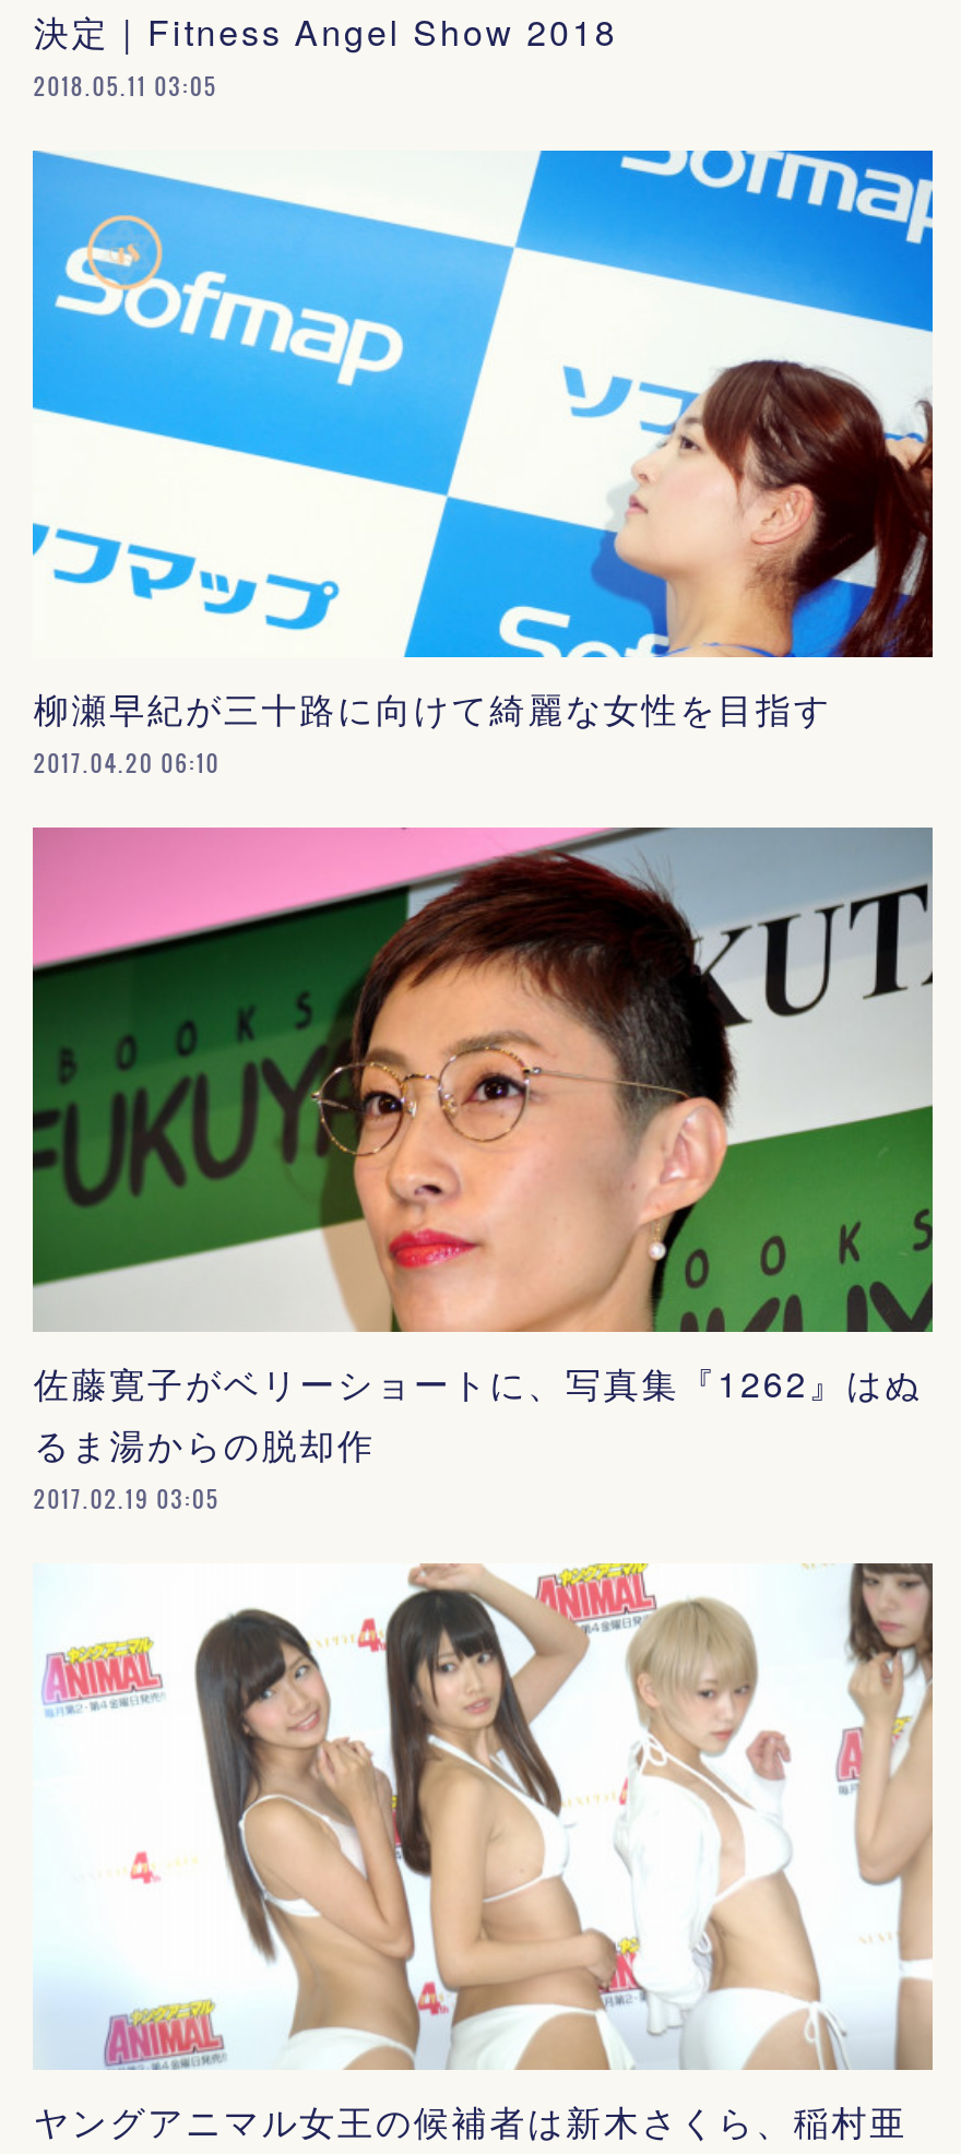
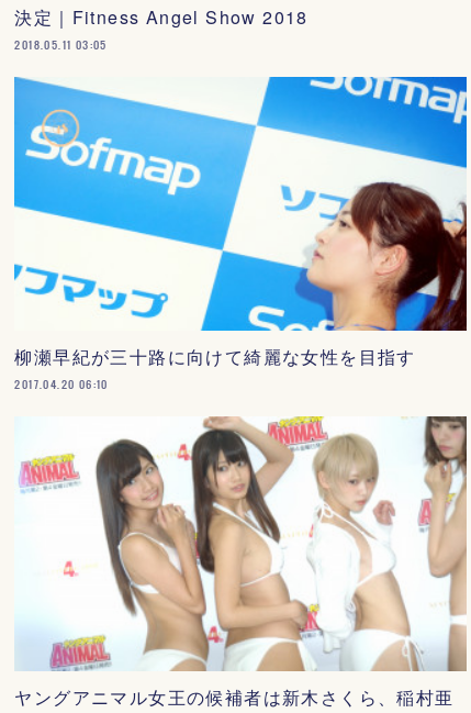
- [image]
- 佐藤寛子がベリーショートに、写真集『1262』はぬ
- るま湯からの脱却作
- 2017.02.19 03:05
